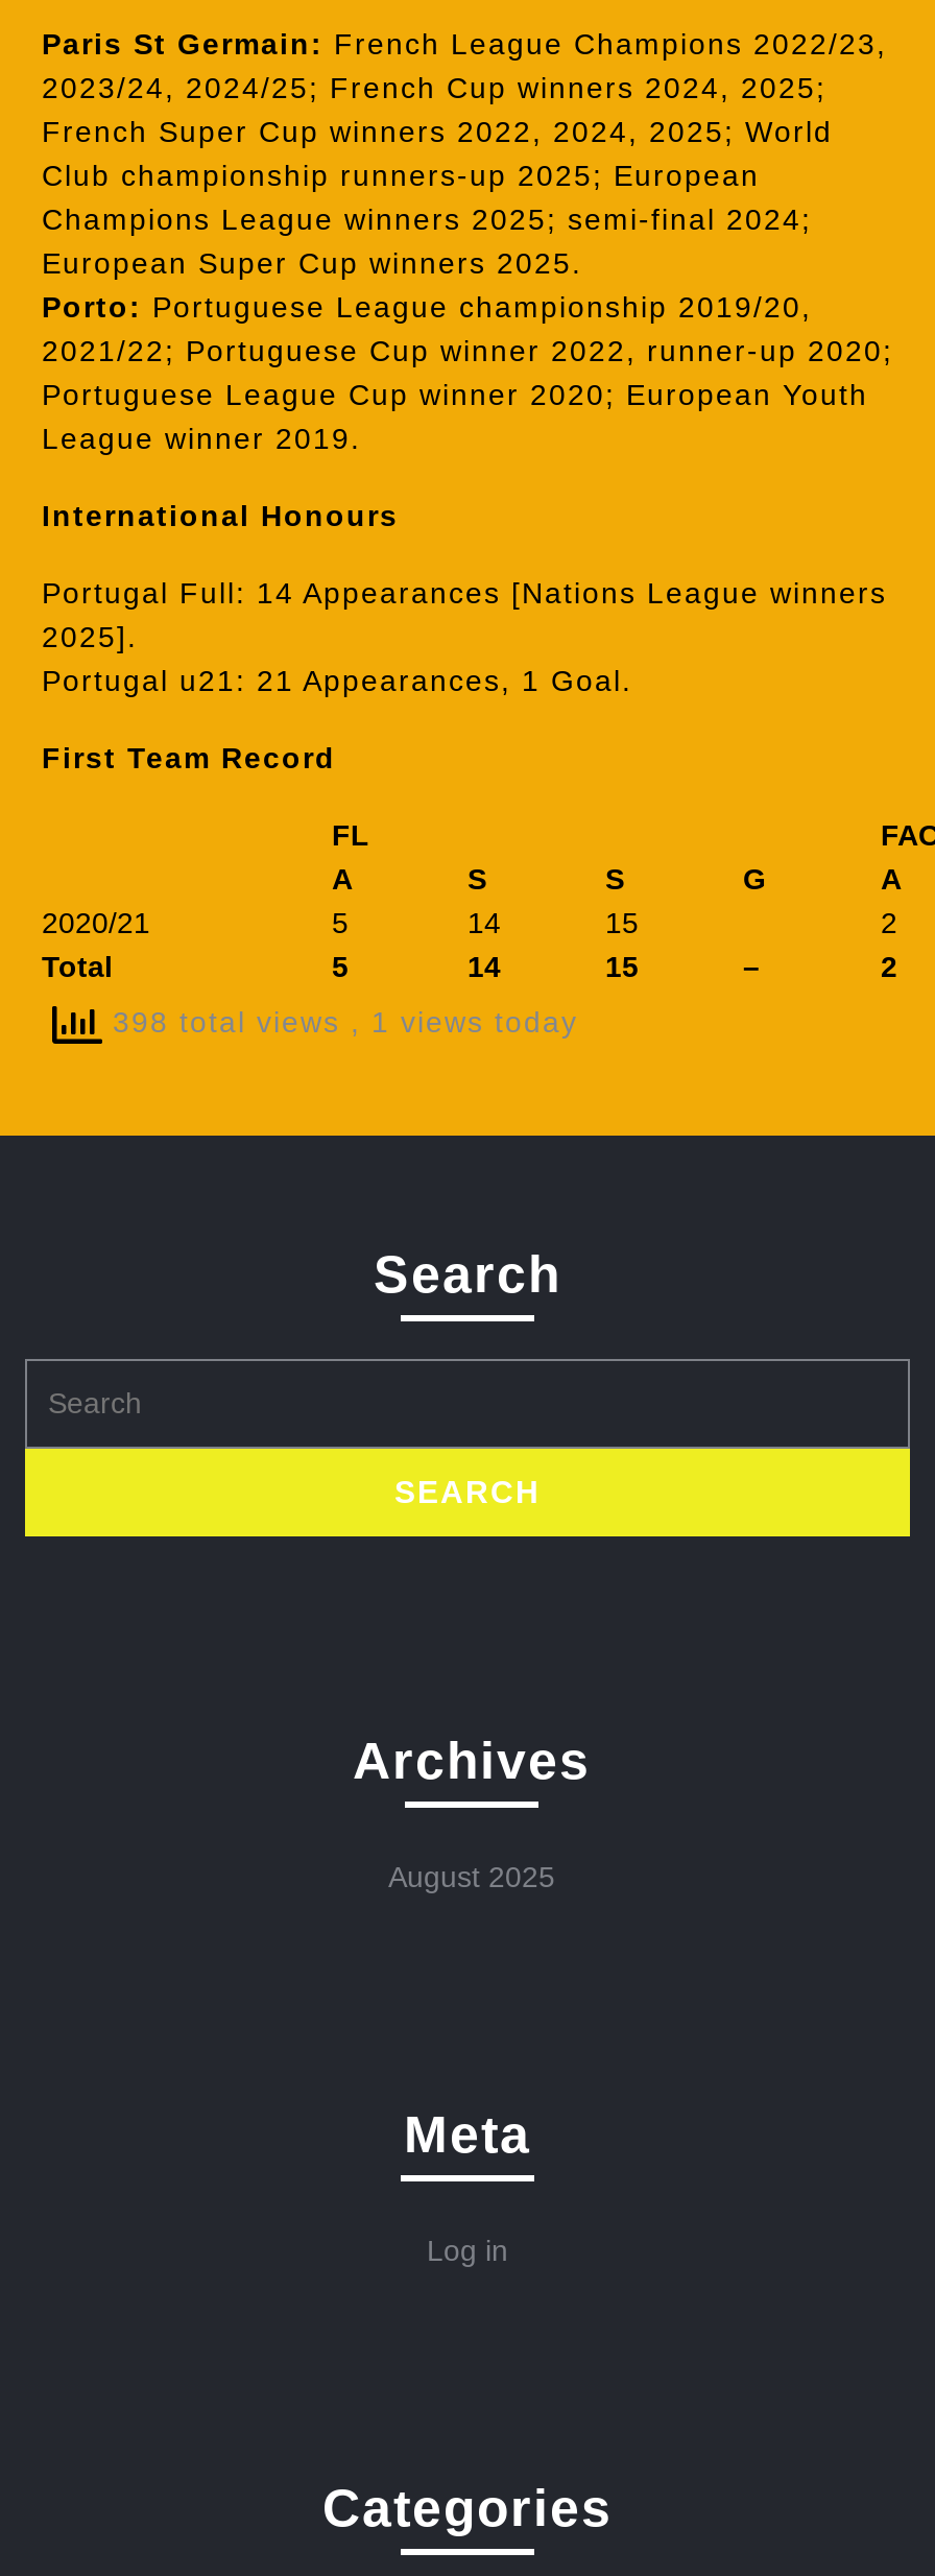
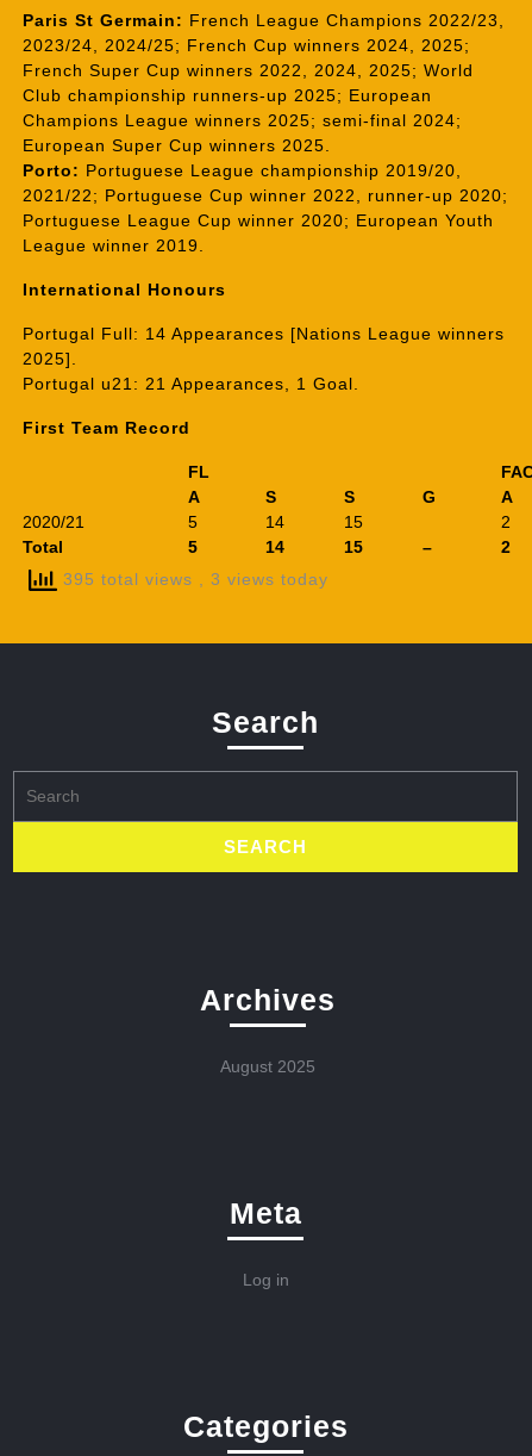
- 398 total views, 1 views today
+ 395 total views, 3 views today
